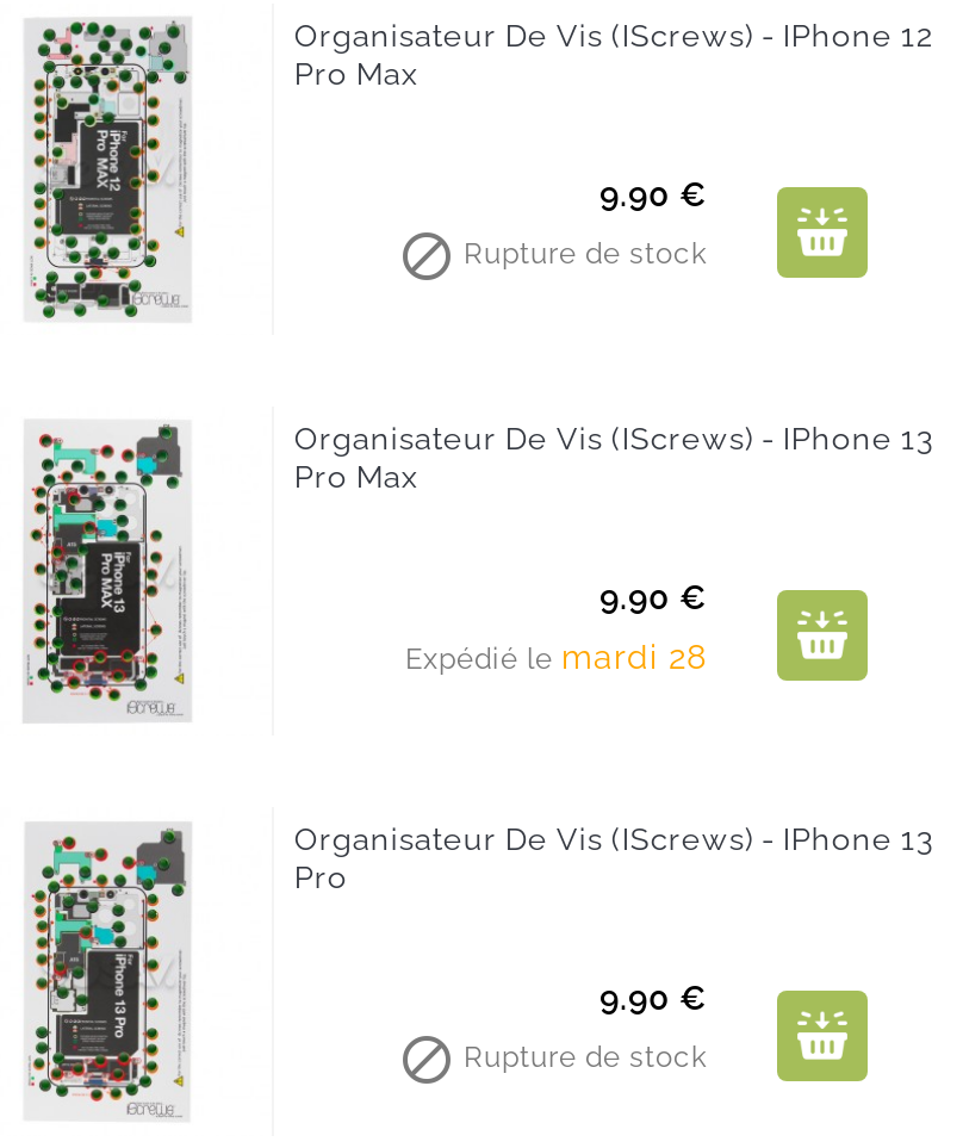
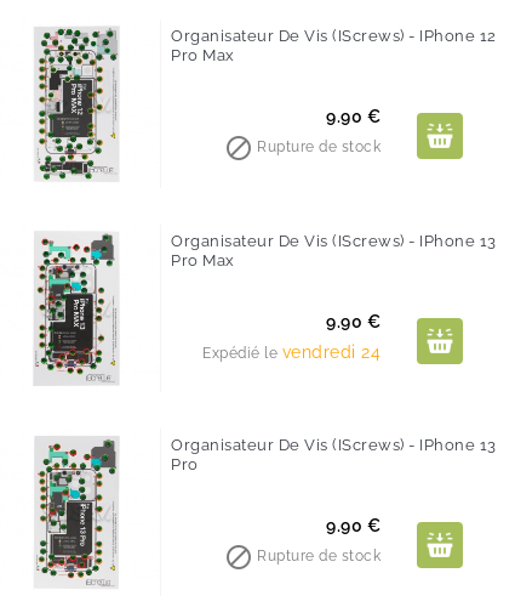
- Expédié le mardi 28
+ Expédié le vendredi 24
